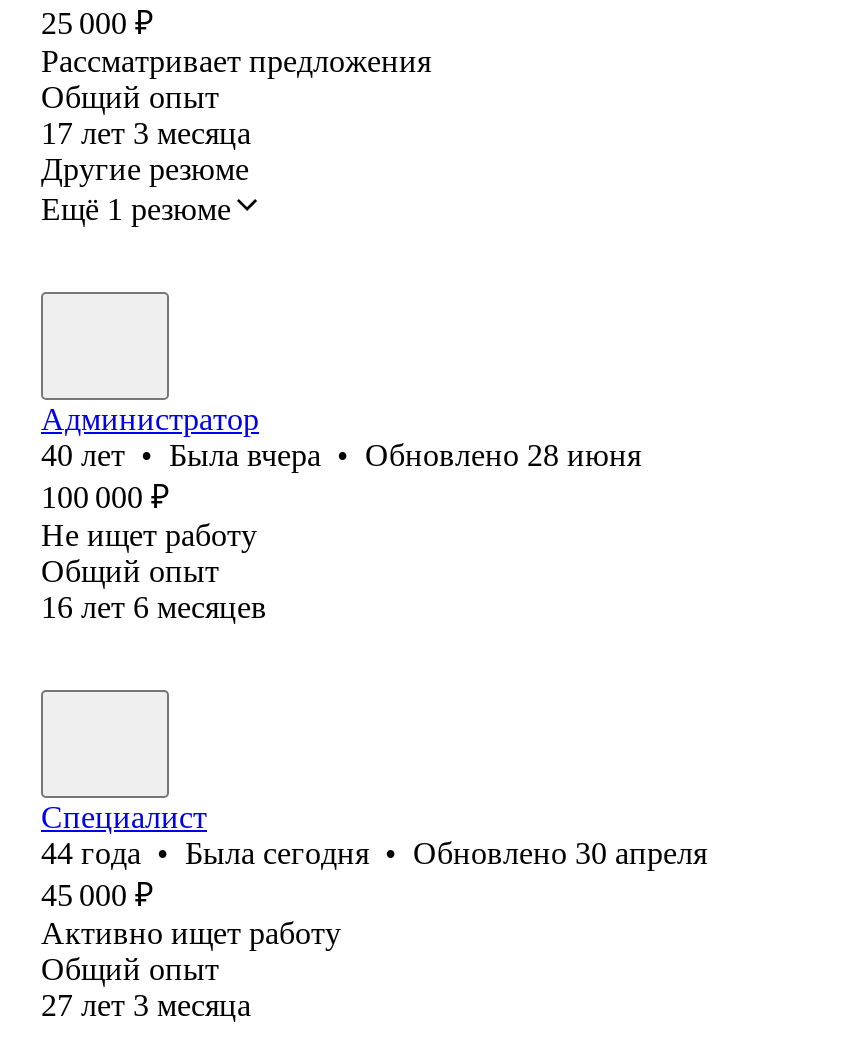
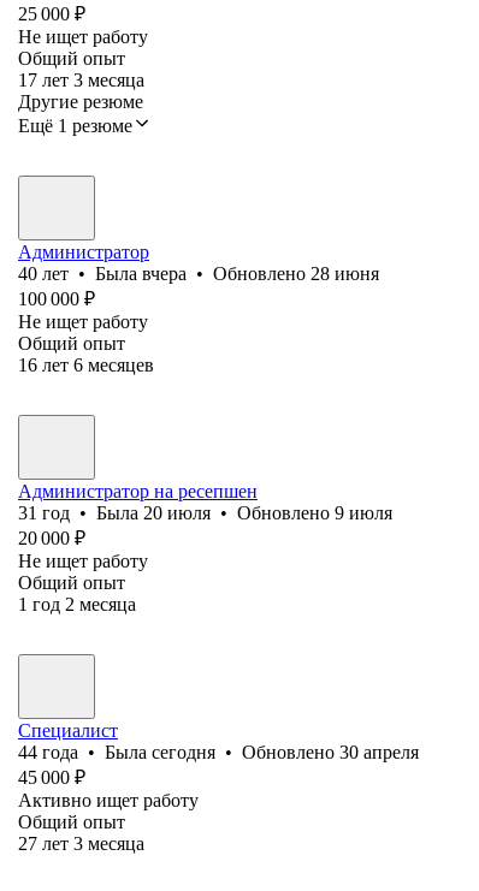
- Рассматривает предложения
+ Не ищет работу

+ Администратор на ресепшен
+ 31 год • Была 20 июля • Обновлено 9 июля
+ 20 000 ₽
+ Не ищет работу
+ Общий опыт
+ 1 год 2 месяца
